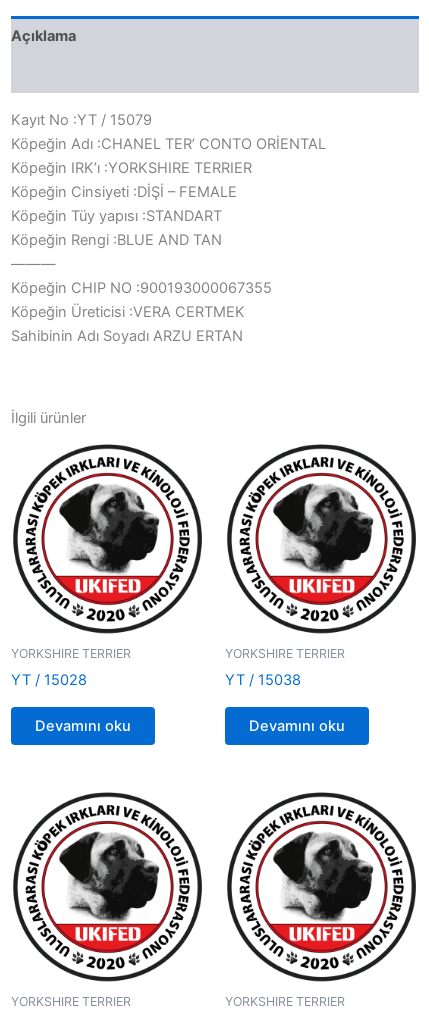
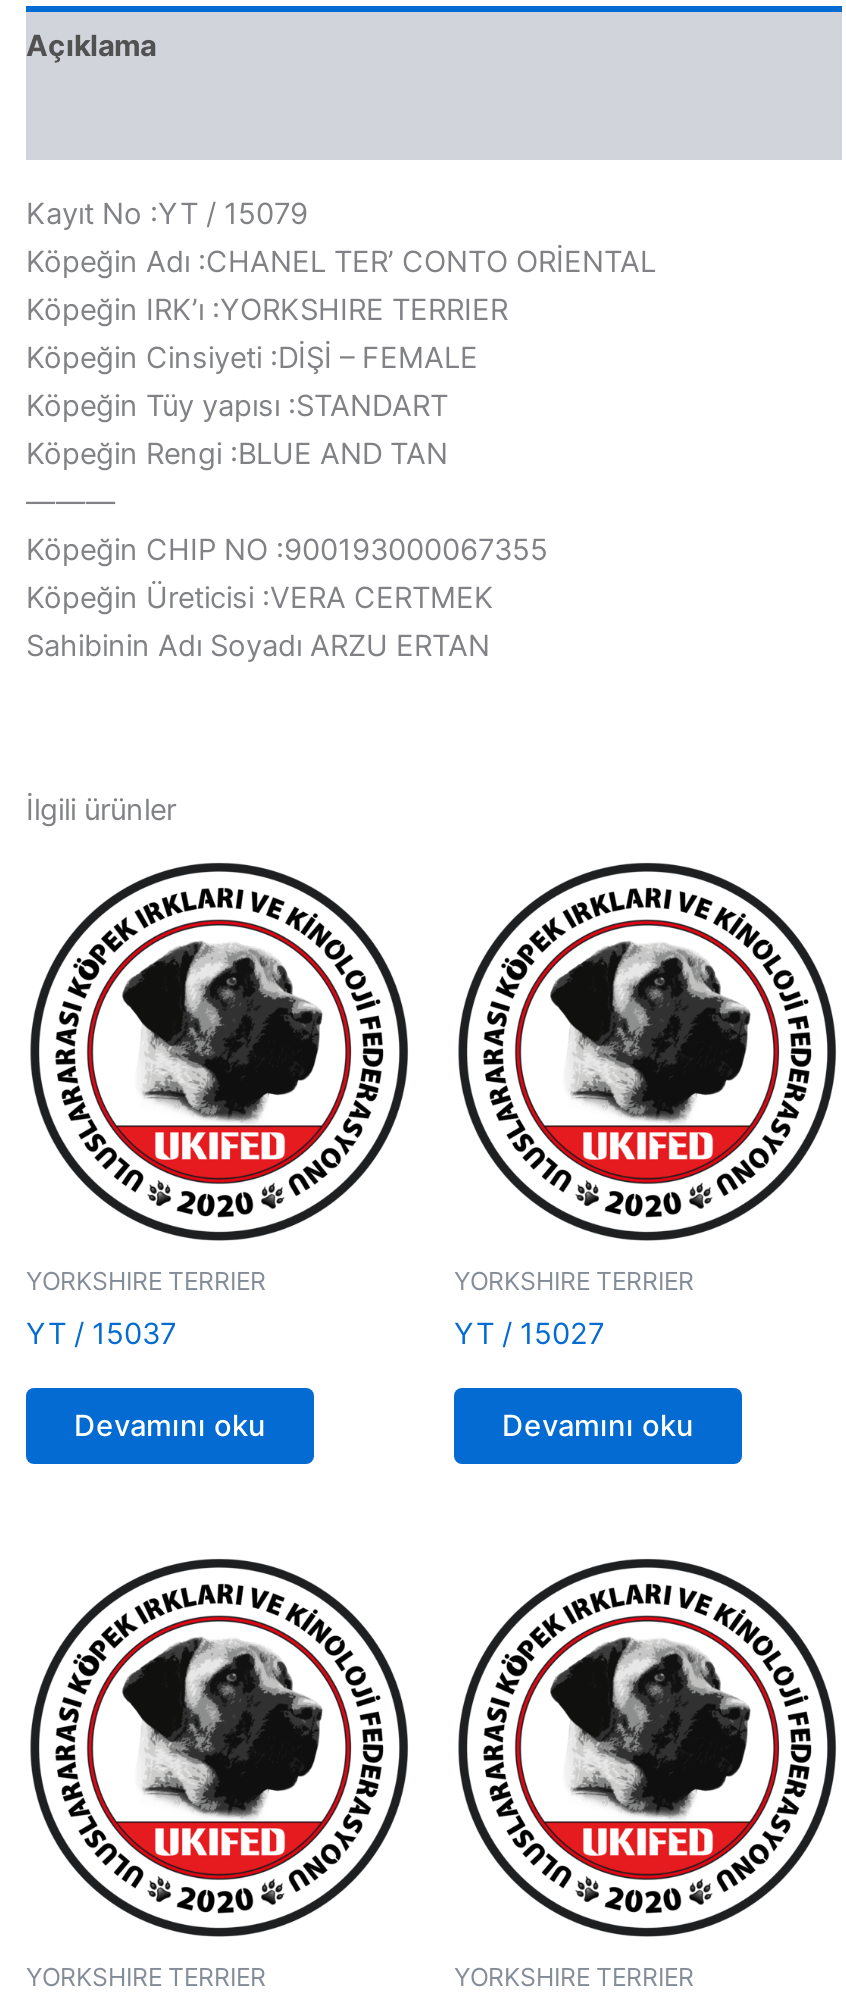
- YT / 15028
+ YT / 15037

- YT / 15038
+ YT / 15027
